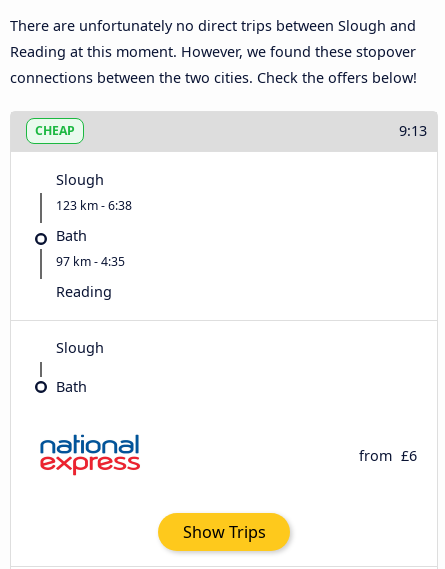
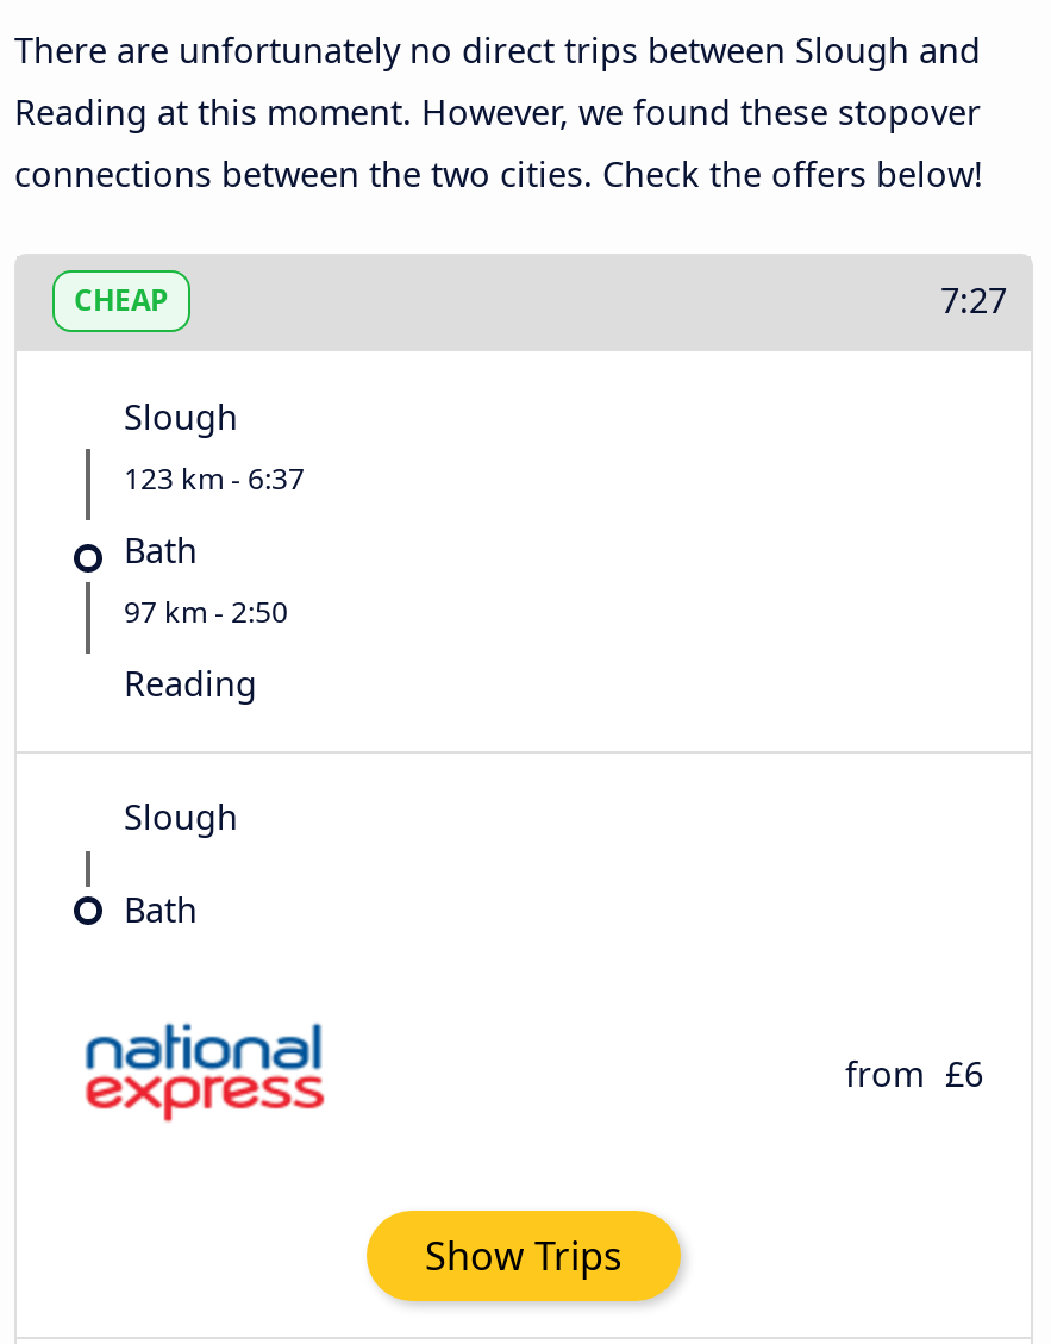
- 9:13
+ 7:27

- 123 km - 6:38
+ 123 km - 6:37

- 97 km - 4:35
+ 97 km - 2:50
